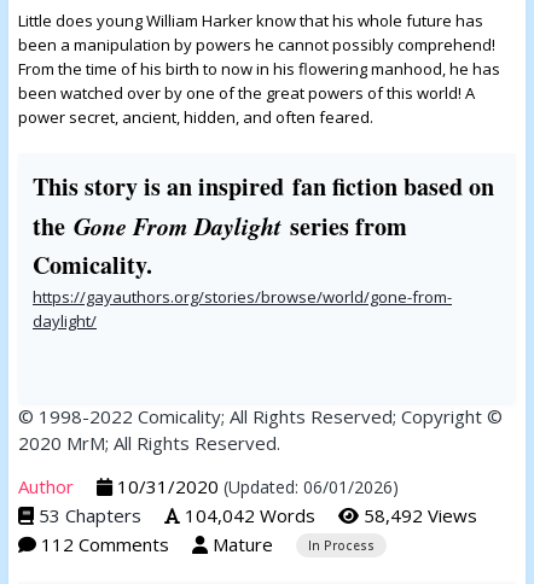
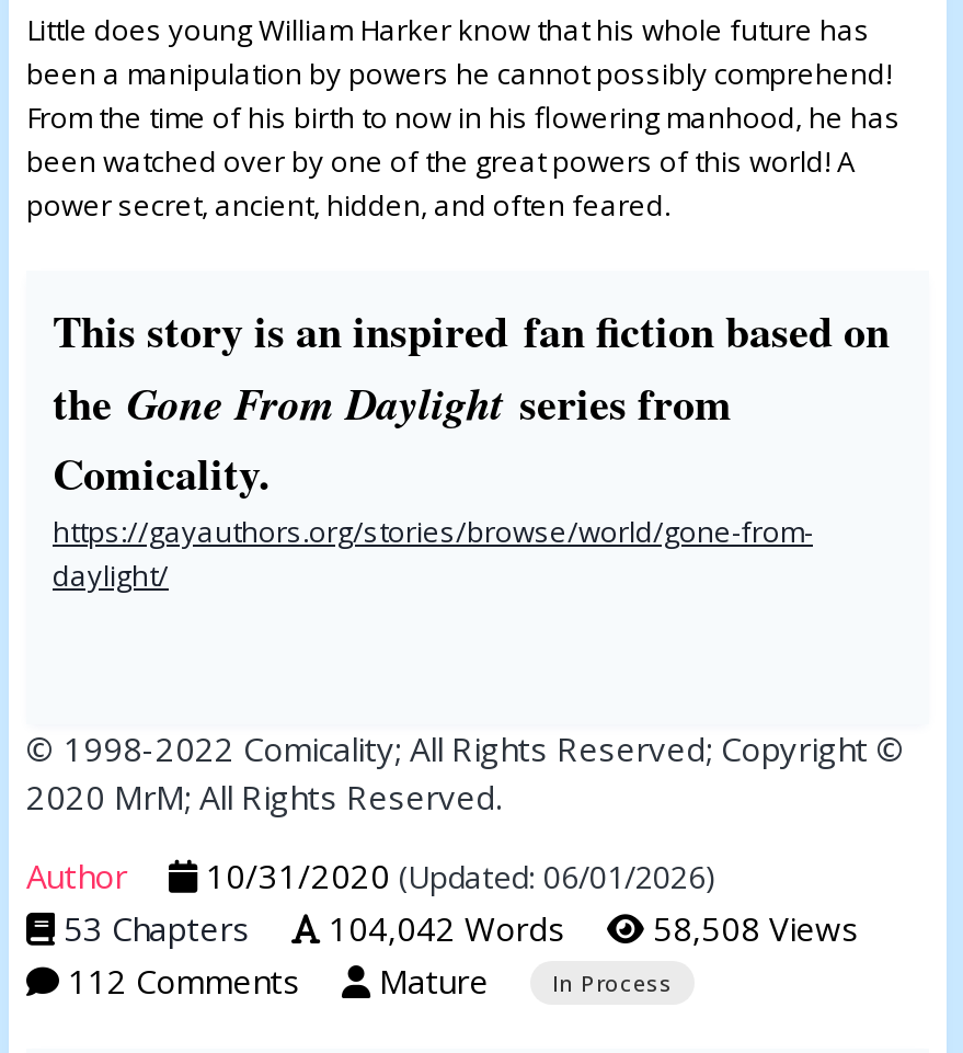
- 53 Chapters 104,042 Words 58,492 Views
+ 53 Chapters 104,042 Words 58,508 Views
